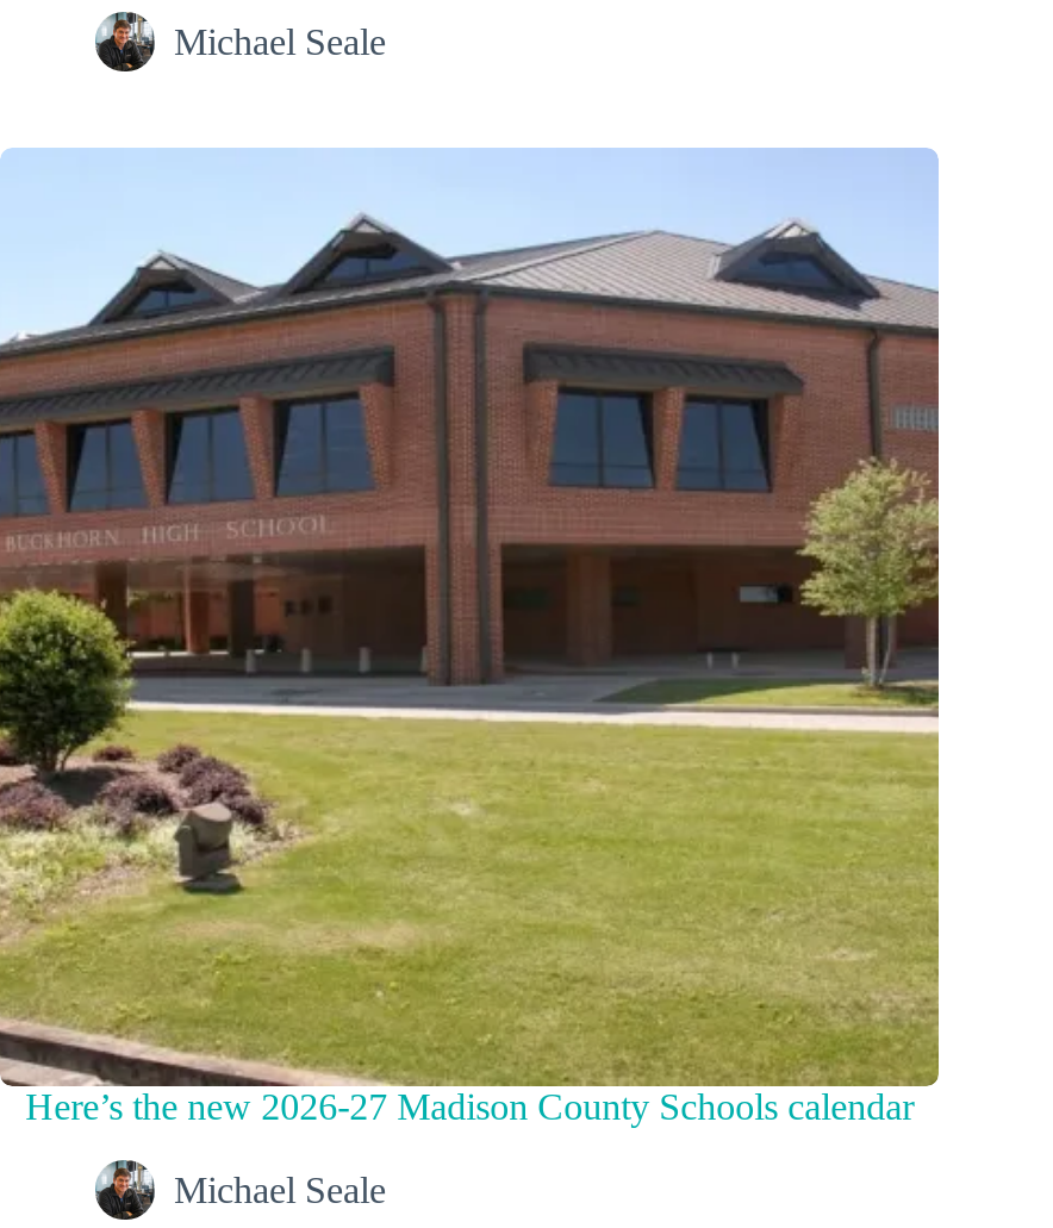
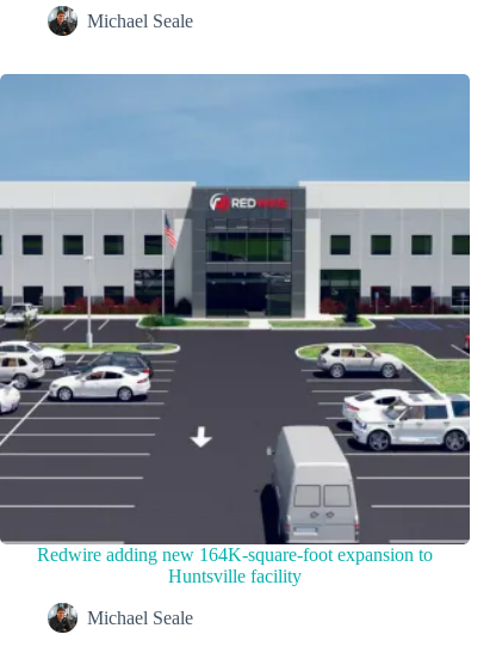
- [image]
- Here’s the new 2026-27 Madison County Schools calendar
+ [image]
+ Redwire adding new 164K-square-foot expansion to
+ Huntsville facility
